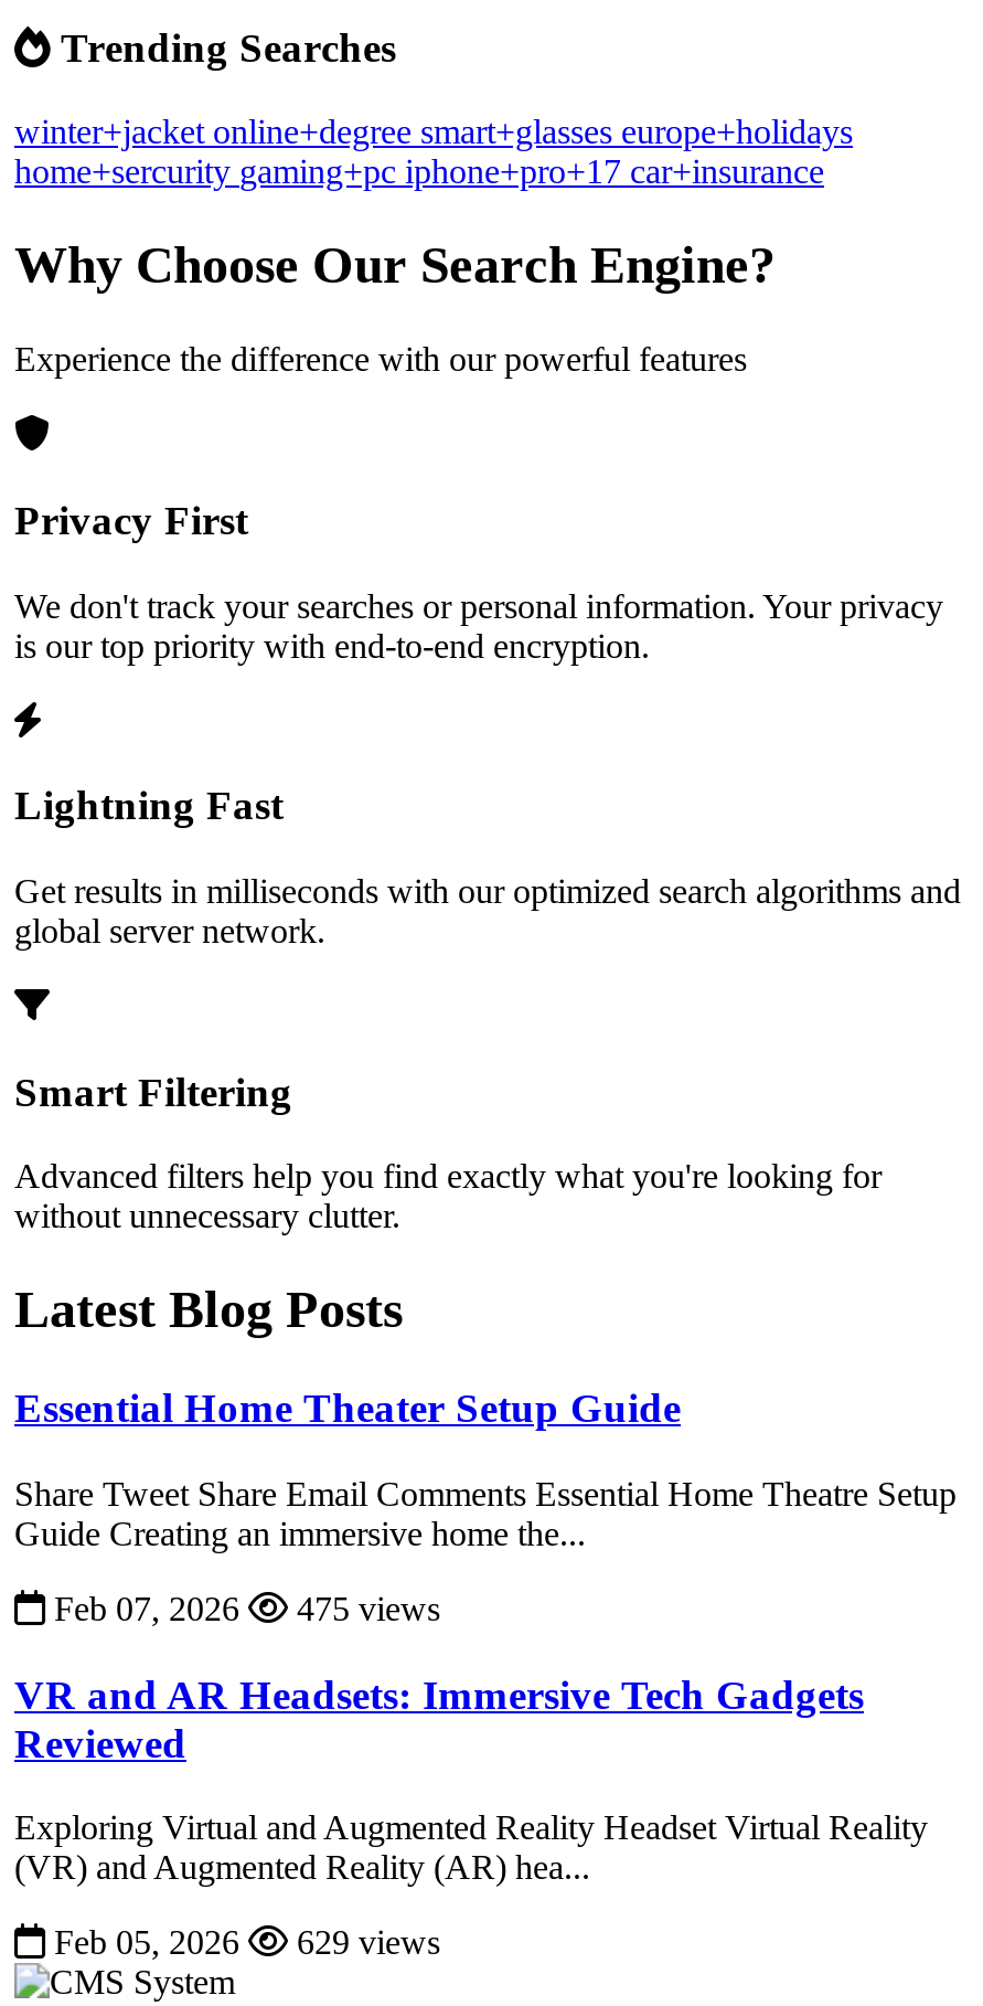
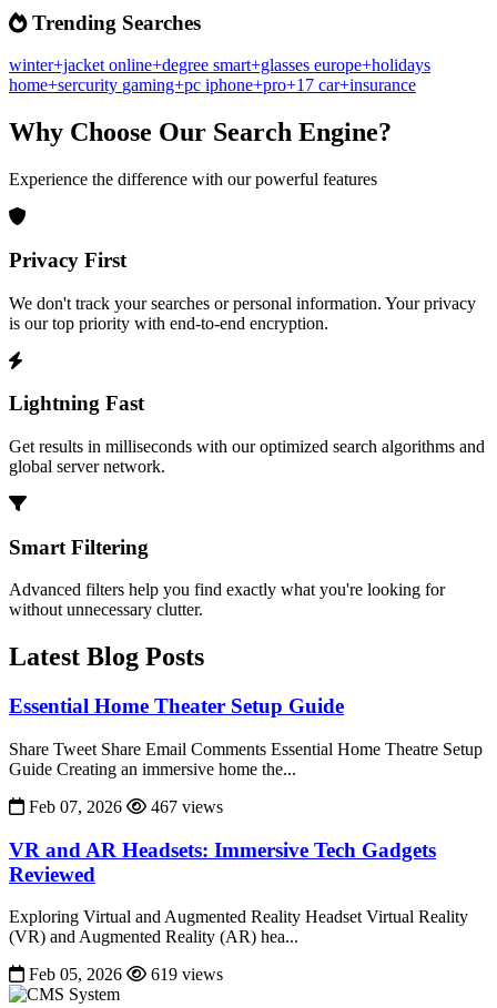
- Feb 07, 2026 475 views
+ Feb 07, 2026 467 views

- Feb 05, 2026 629 views
+ Feb 05, 2026 619 views
